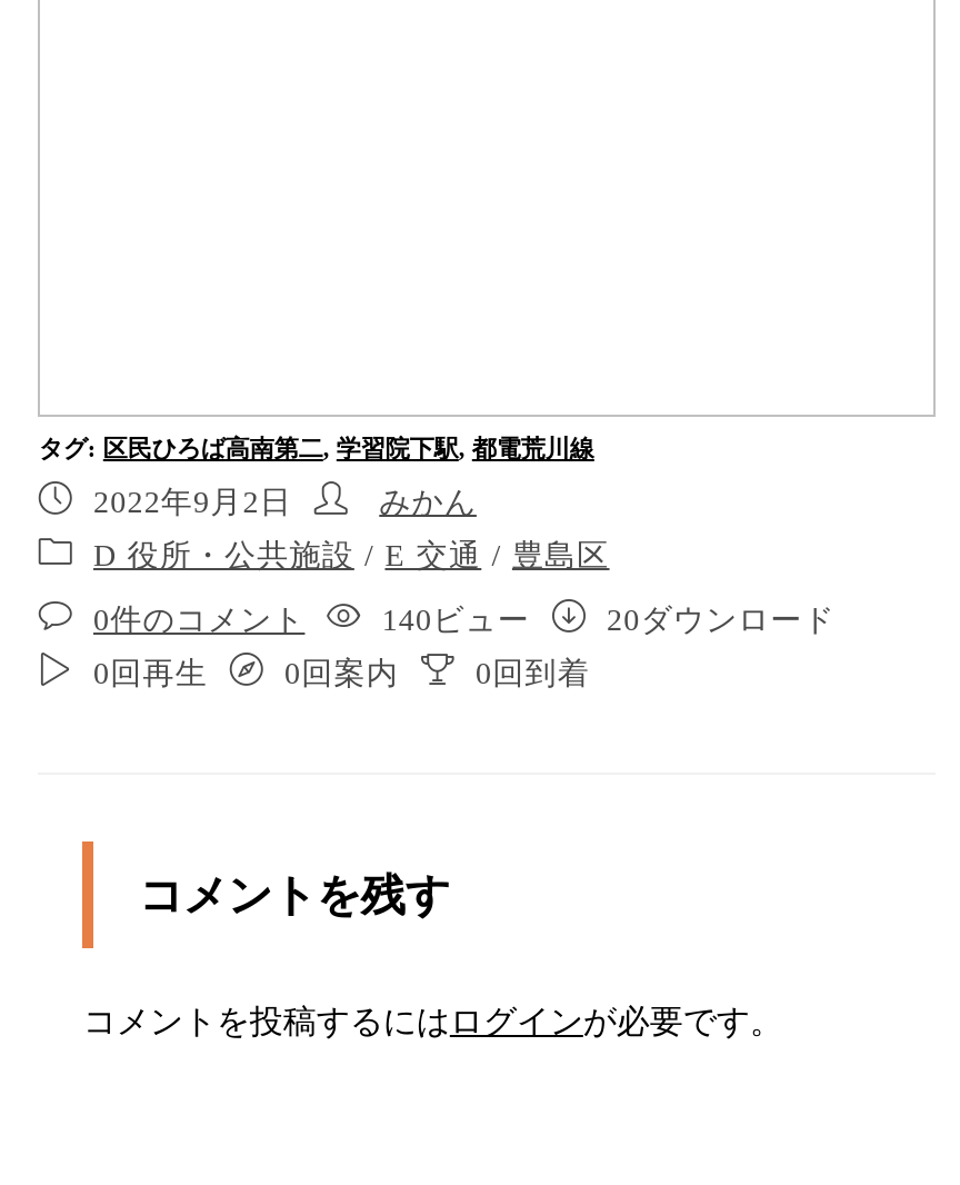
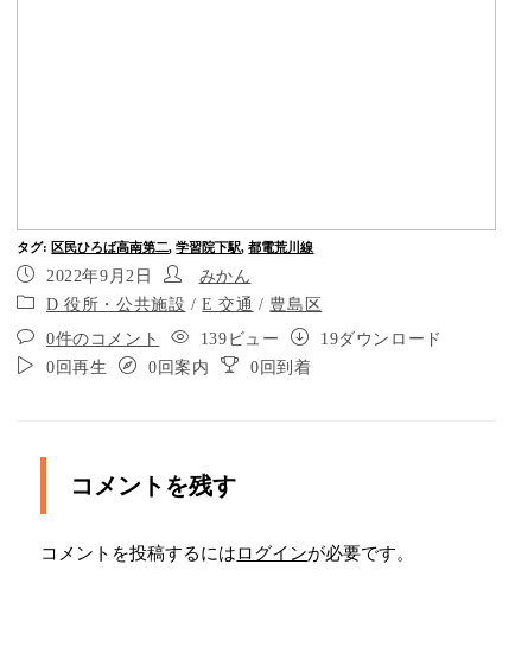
- 140ビュー
+ 139ビュー

- 20ダウンロード
+ 19ダウンロード
